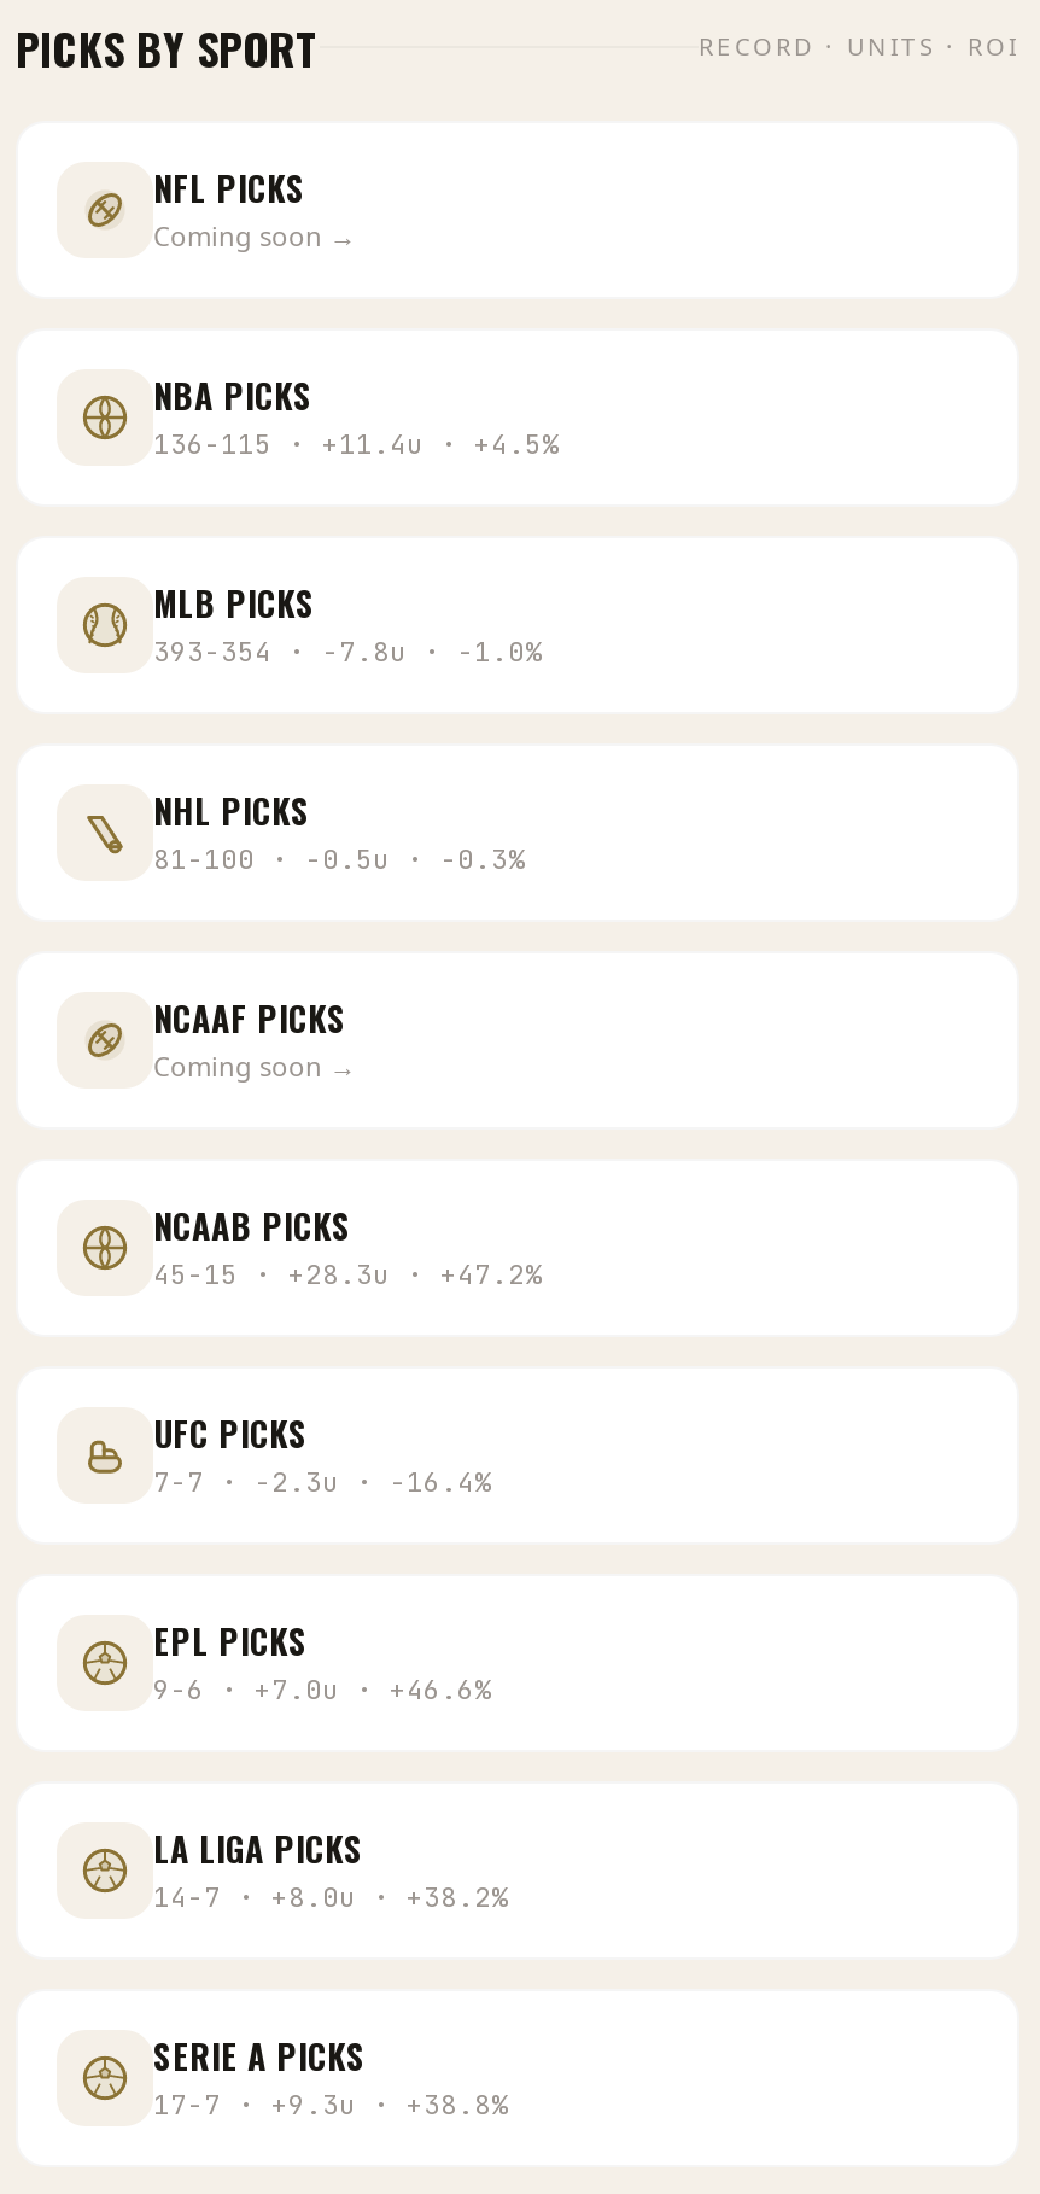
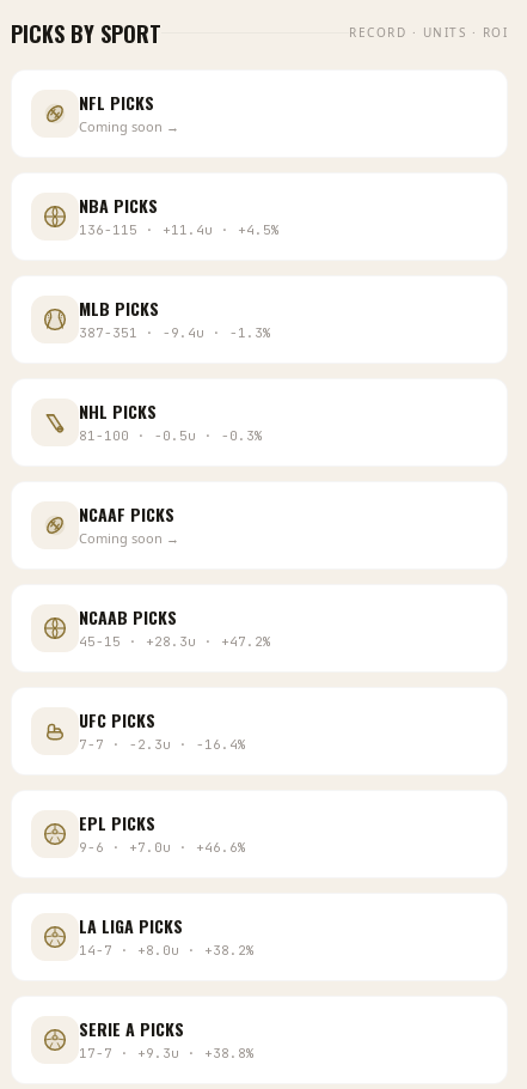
- 393 - 354 · -7.8u · -1.0%
+ 387 - 351 · -9.4u · -1.3%
